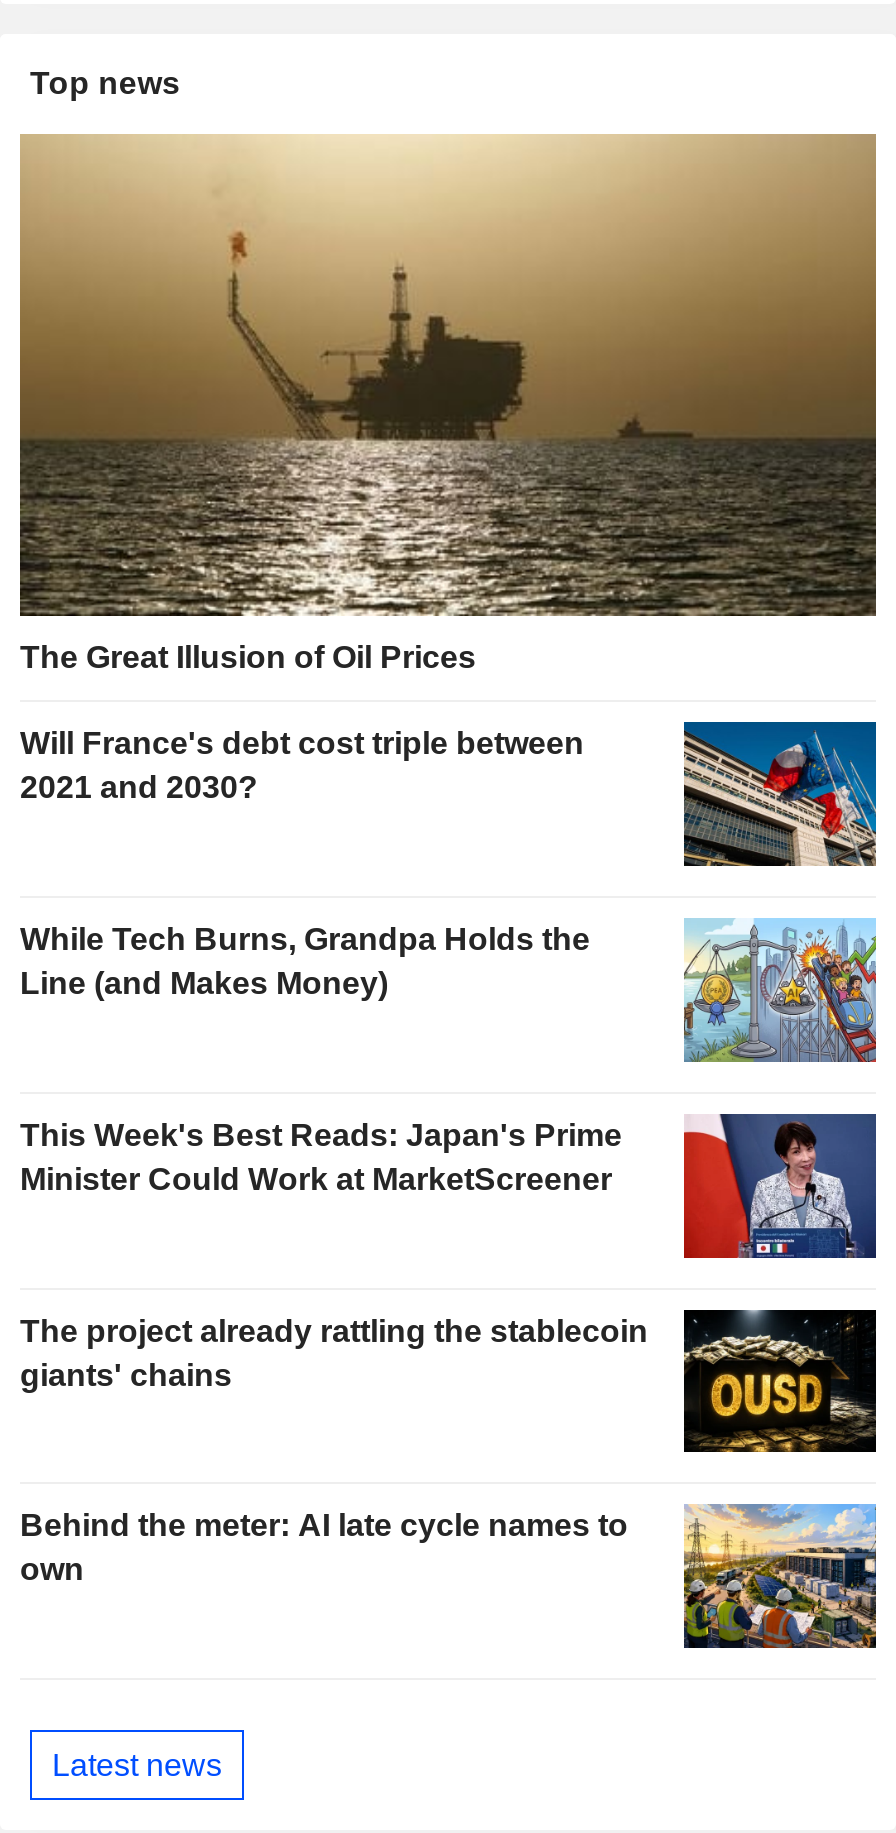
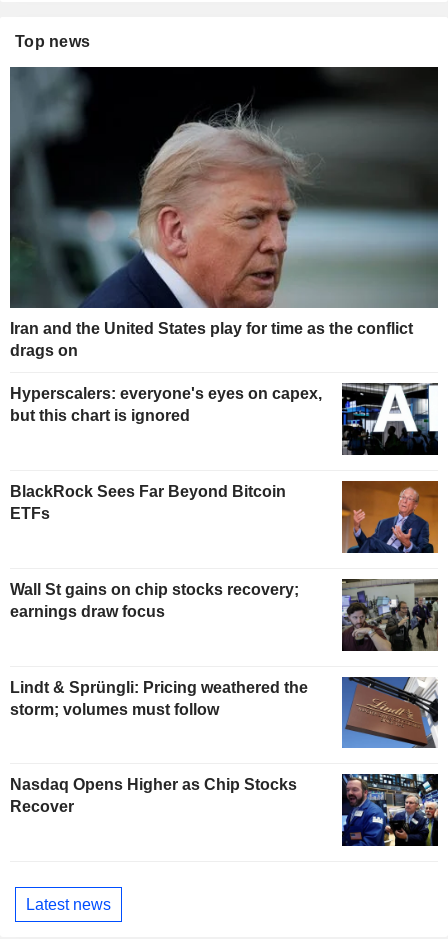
- [image]
- The Great Illusion of Oil Prices
+ [image]
+ Iran and the United States play for time as the conflict
+ drags on

- Will France's debt cost triple between
- 2021 and 2030?
+ Hyperscalers: everyone's eyes on capex,
+ but this chart is ignored

- [image]
+ [image]

- While Tech Burns, Grandpa Holds the
- Line (and Makes Money)
+ BlackRock Sees Far Beyond Bitcoin
+ ETFs

- [image]
+ [image]

- This Week's Best Reads: Japan's Prime
- Minister Could Work at MarketScreener
+ Wall St gains on chip stocks recovery;
+ earnings draw focus

- [image]
+ [image]

- [image]
- The project already rattling the stablecoin
- giants' chains
+ [image]
+ Lindt & Sprüngli: Pricing weathered the
+ storm; volumes must follow

- Behind the meter: AI late cycle names to
- own
+ Nasdaq Opens Higher as Chip Stocks
+ Recover

- [image]
+ [image]
